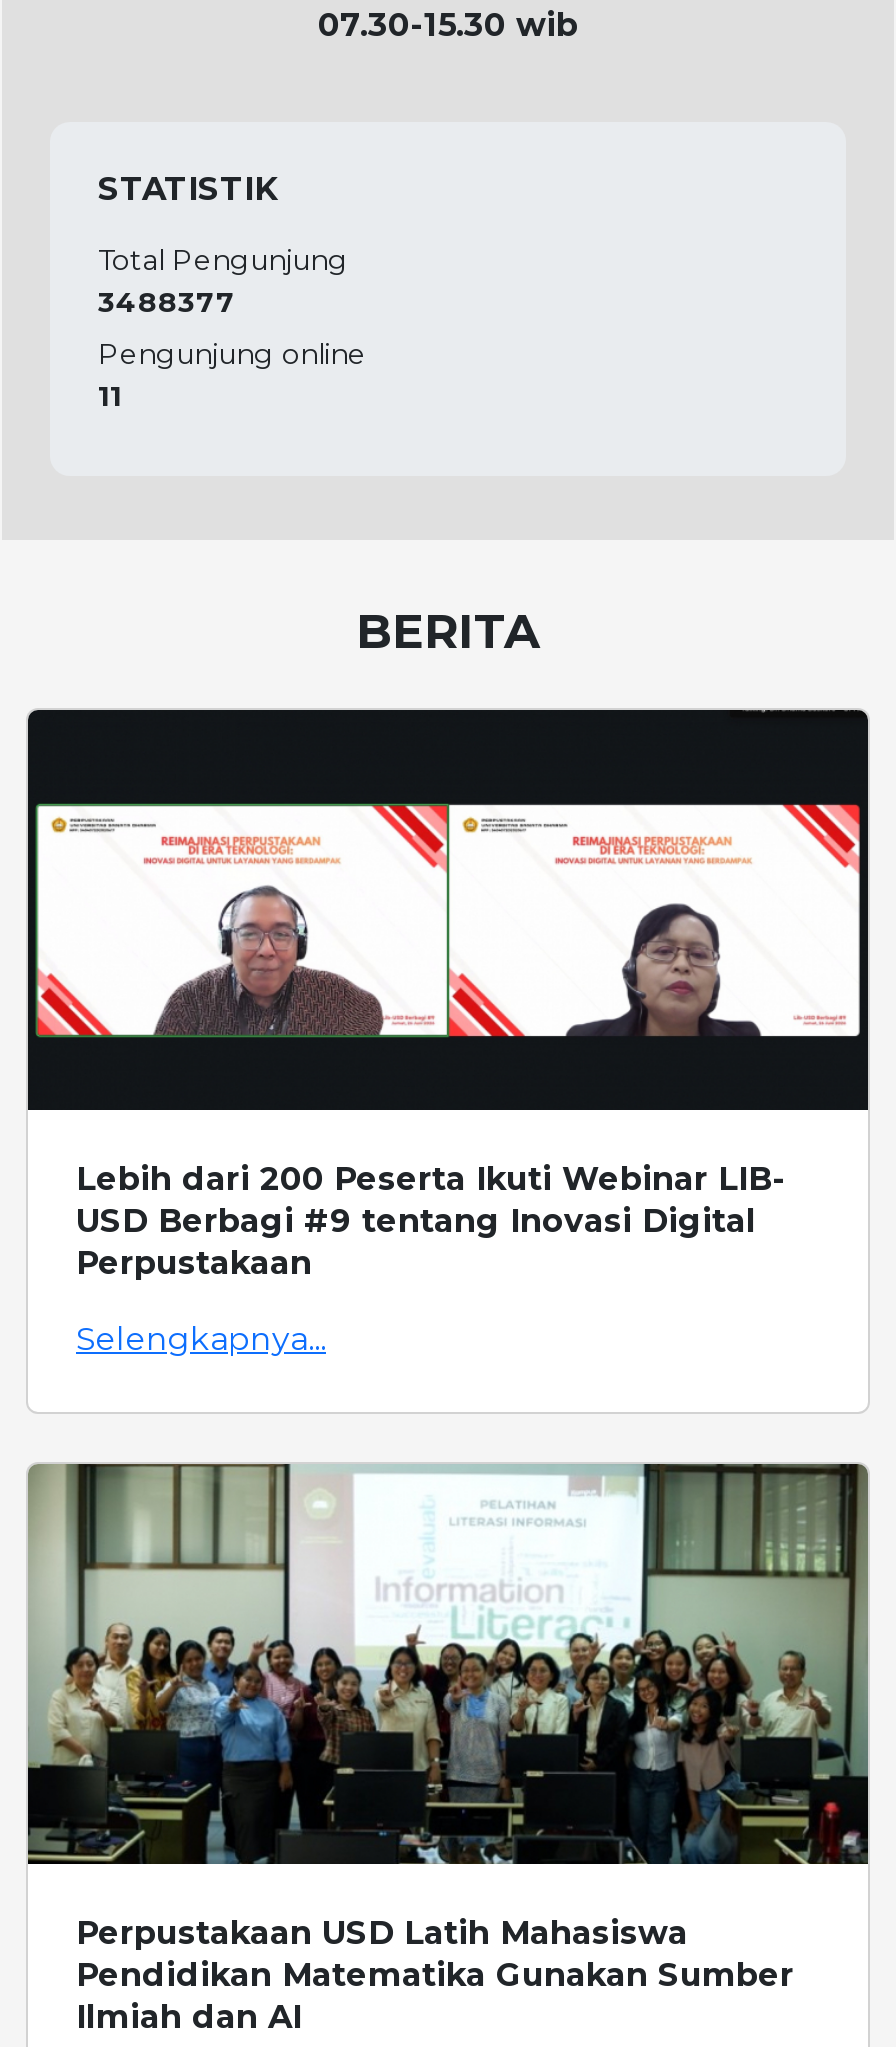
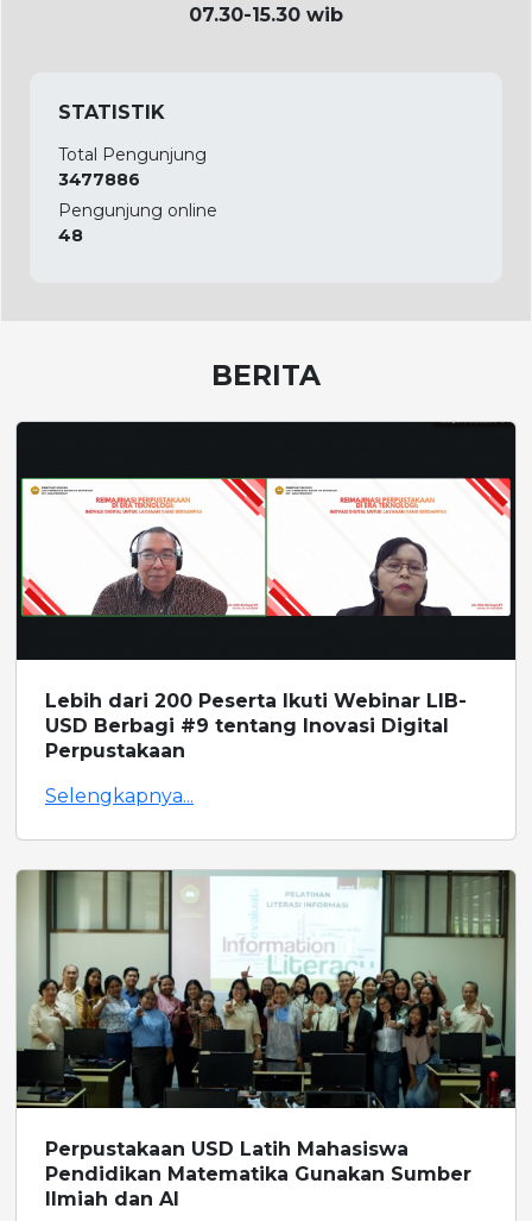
- 3488377
+ 3477886

- 11
+ 48
